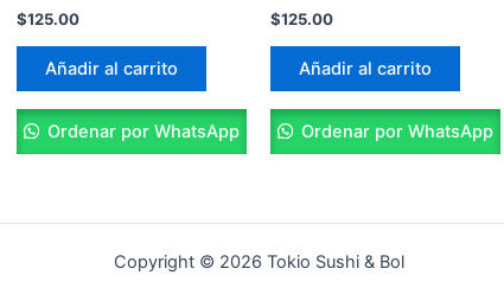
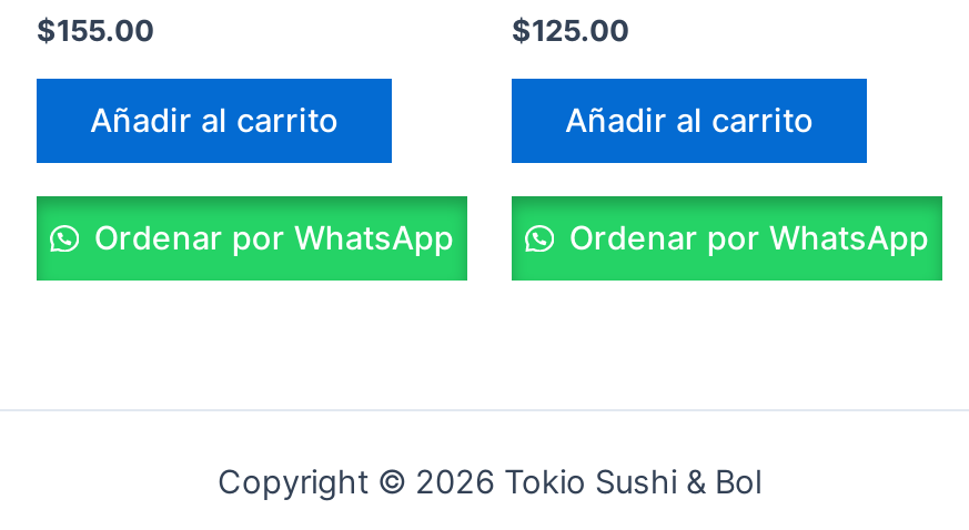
- $125.00
+ $155.00
